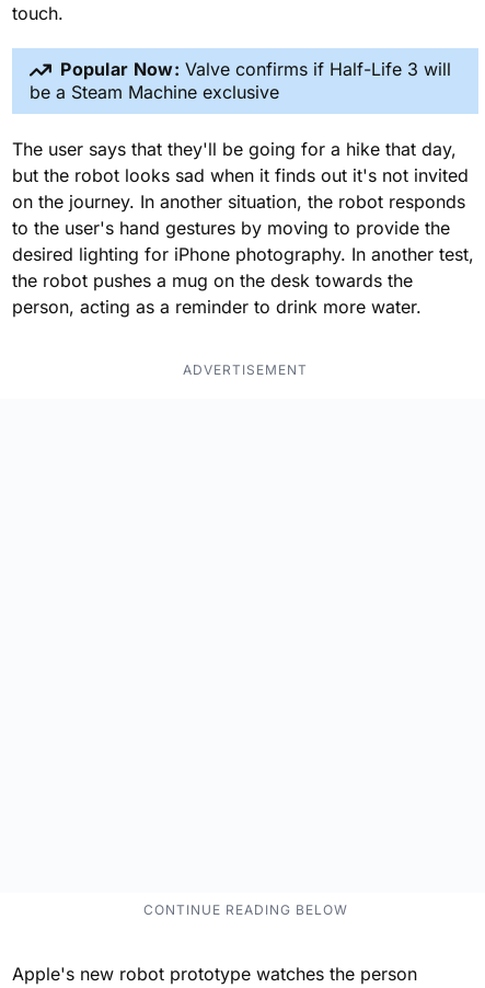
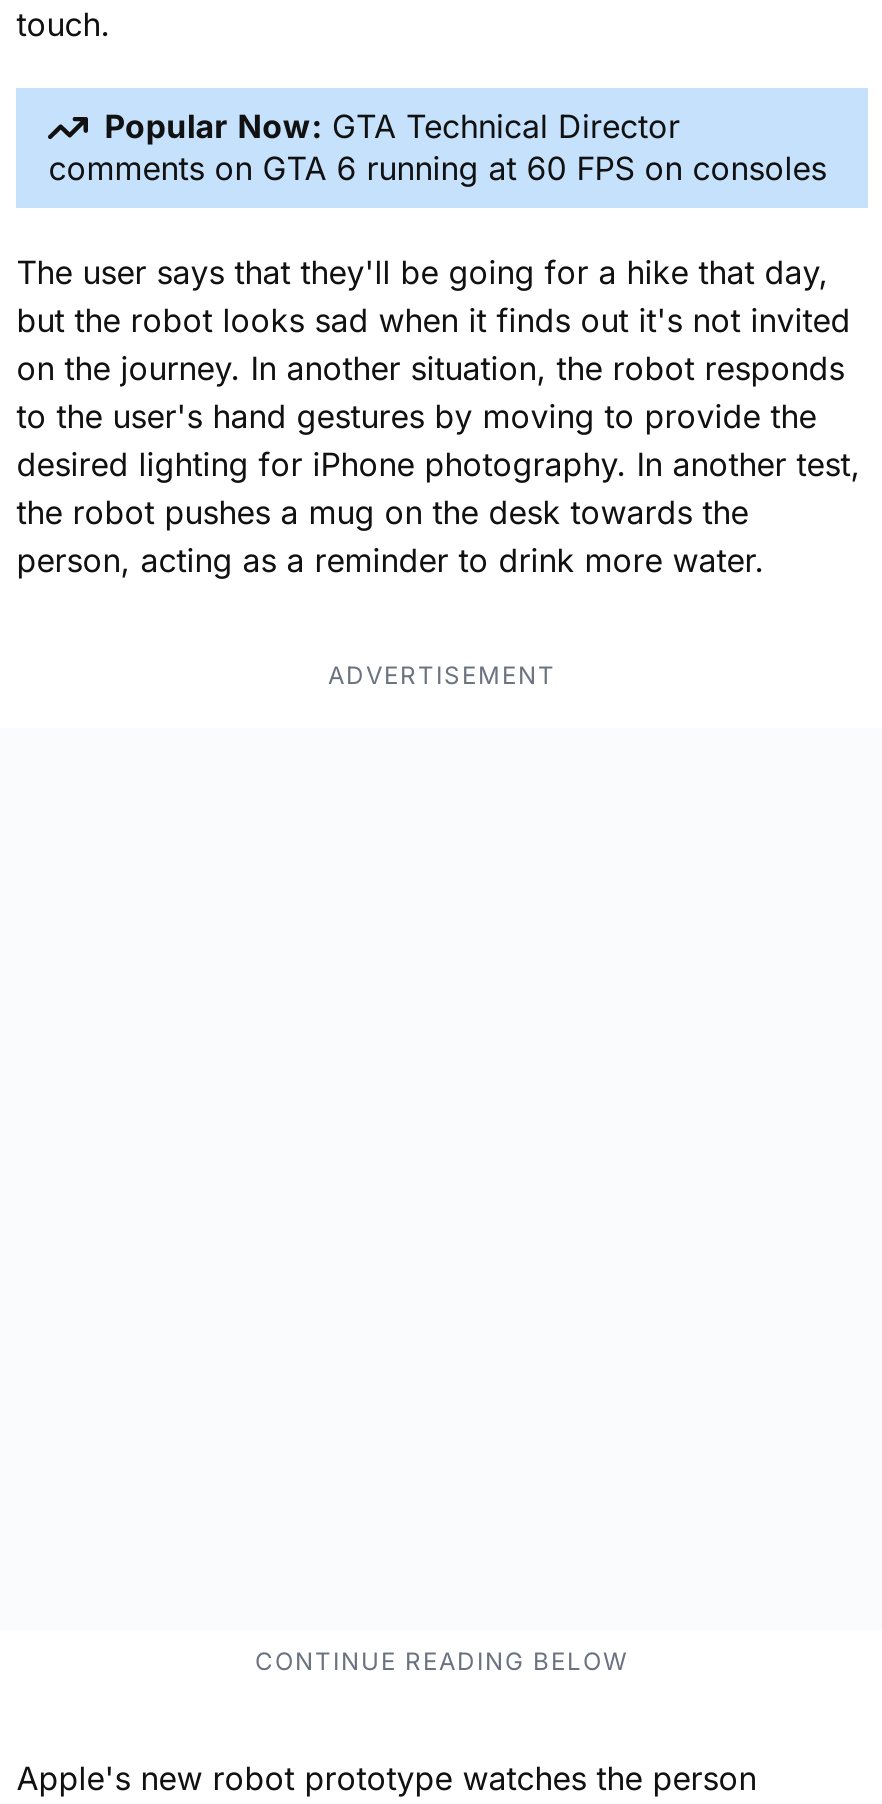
- Popular Now: Valve confirms if Half-Life 3 will
- be a Steam Machine exclusive
+ Popular Now: GTA Technical Director
+ comments on GTA 6 running at 60 FPS on consoles
